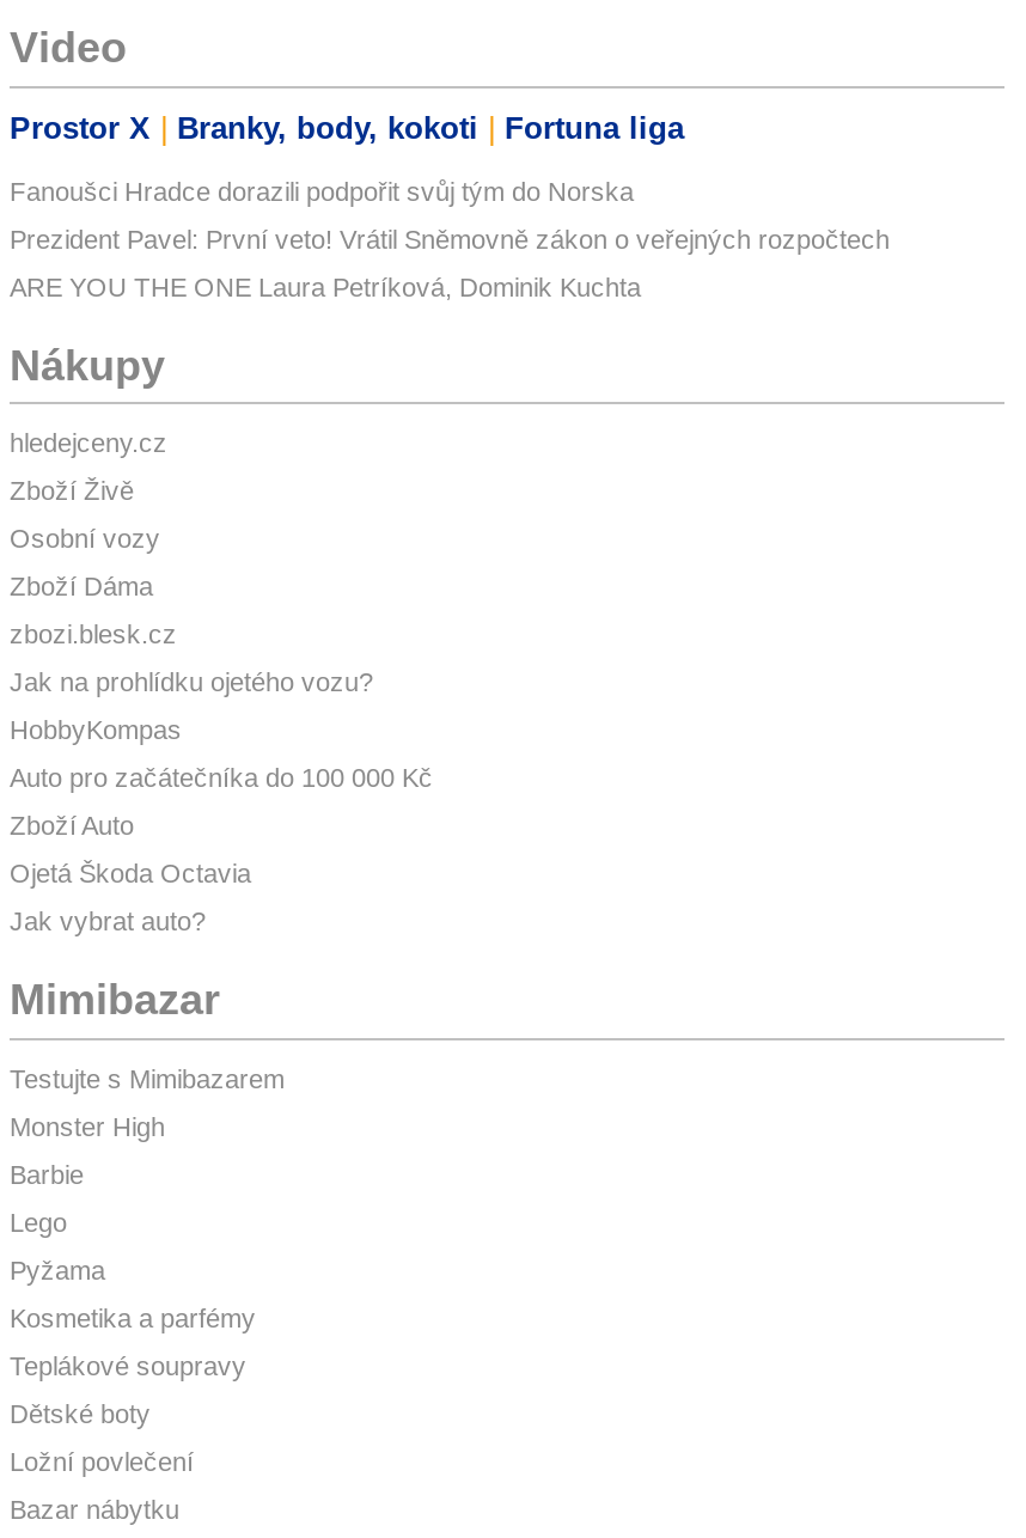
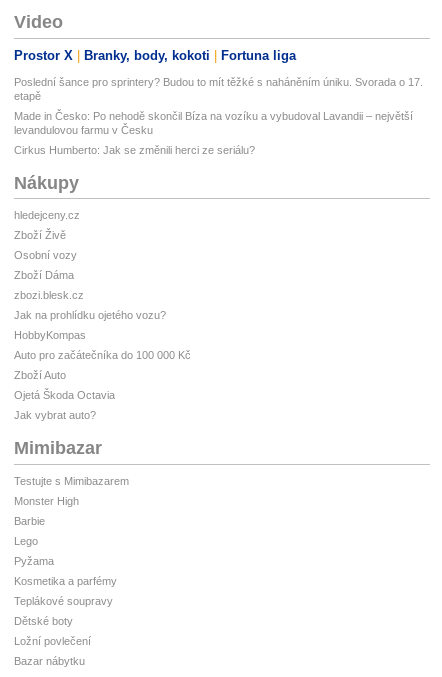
- Fanoušci Hradce dorazili podpořit svůj tým do Norska
+ Poslední šance pro sprintery? Budou to mít těžké s naháněním úniku. Svorada o 17.
+ etapě

- Prezident Pavel: První veto! Vrátil Sněmovně zákon o veřejných rozpočtech
+ Made in Česko: Po nehodě skončil Bíza na vozíku a vybudoval Lavandii – největší
+ levandulovou farmu v Česku

- ARE YOU THE ONE Laura Petríková, Dominik Kuchta
+ Cirkus Humberto: Jak se změnili herci ze seriálu?
